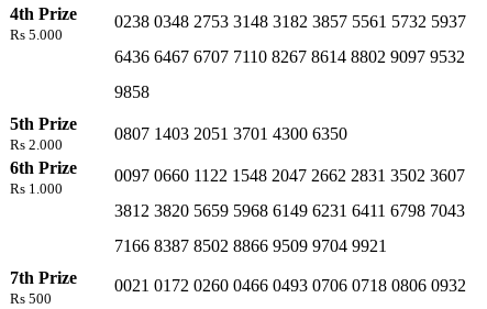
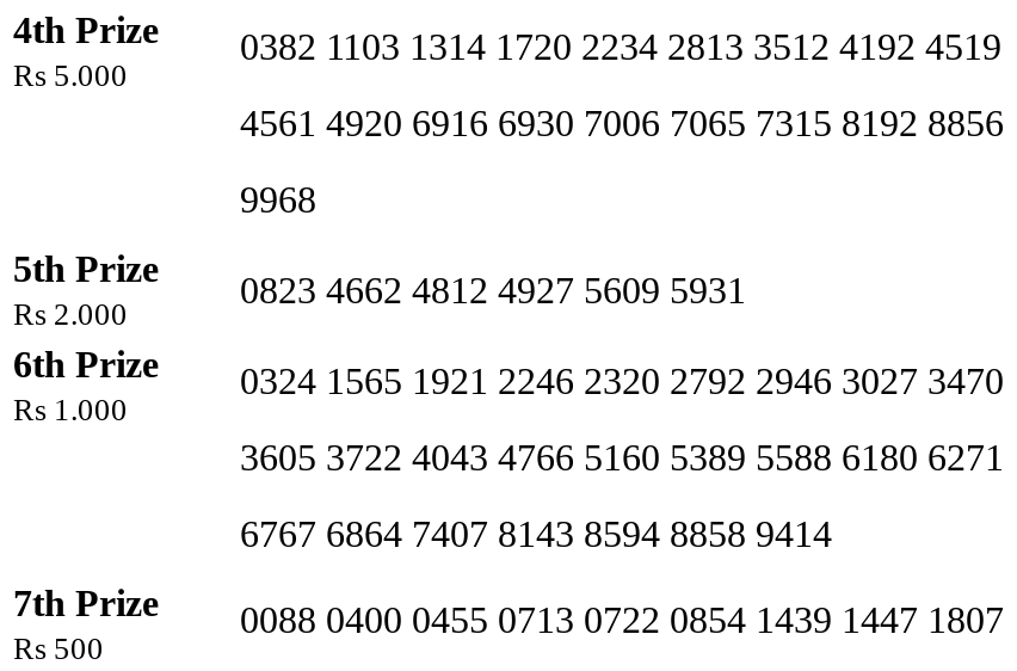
- 4th Prize 0238 0348 2753 3148 3182 3857 5561 5732 5937
+ 4th Prize 0382 1103 1314 1720 2234 2813 3512 4192 4519

- 6436 6467 6707 7110 8267 8614 8802 9097 9532
+ 4561 4920 6916 6930 7006 7065 7315 8192 8856

- 9858
+ 9968

- 0807 1403 2051 3701 4300 6350
+ 0823 4662 4812 4927 5609 5931

- 6th Prize 0097 0660 1122 1548 2047 2662 2831 3502 3607
+ 6th Prize 0324 1565 1921 2246 2320 2792 2946 3027 3470

- 3812 3820 5659 5968 6149 6231 6411 6798 7043
+ 3605 3722 4043 4766 5160 5389 5588 6180 6271

- 7166 8387 8502 8866 9509 9704 9921
+ 6767 6864 7407 8143 8594 8858 9414

- 7th Prize 0021 0172 0260 0466 0493 0706 0718 0806 0932
+ 7th Prize 0088 0400 0455 0713 0722 0854 1439 1447 1807
